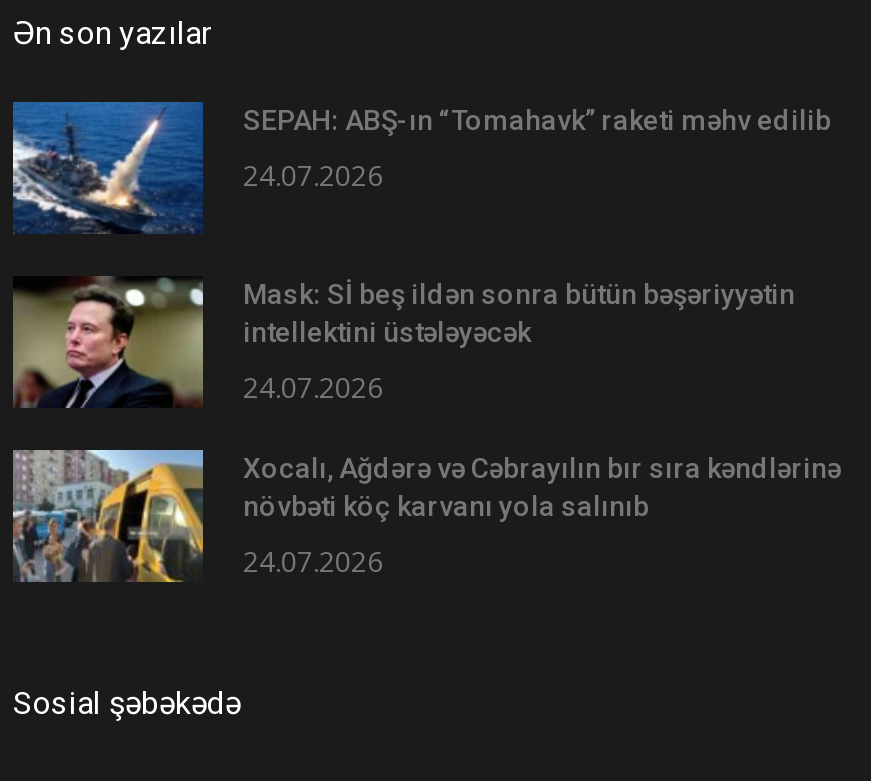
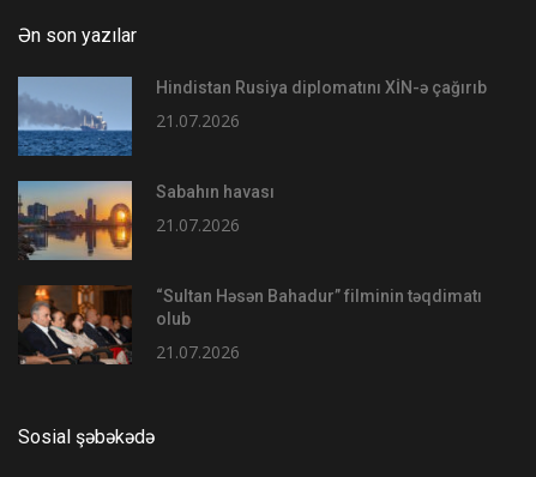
- [image]
- SEPAH: ABŞ-ın “Tomahavk” raketi məhv edilib
+ [image]
+ Hindistan Rusiya diplomatını XİN-ə çağırıb

- 24.07.2026
+ 21.07.2026

- [image]
- Mask: Sİ beş ildən sonra bütün bəşəriyyətin
- intellektini üstələyəcək
+ [image]
+ Sabahın havası

- 24.07.2026
+ 21.07.2026

- [image]
- Xocalı, Ağdərə və Cəbrayılın bır sıra kəndlərinə
- növbəti köç karvanı yola salınıb
+ [image]
+ “Sultan Həsən Bahadur” filminin təqdimatı
+ olub

- 24.07.2026
+ 21.07.2026
